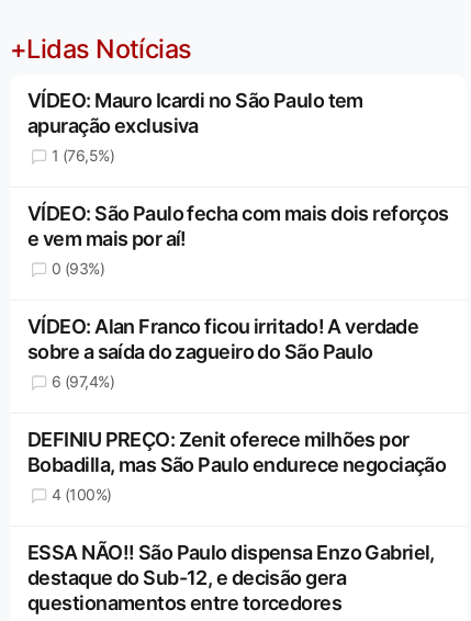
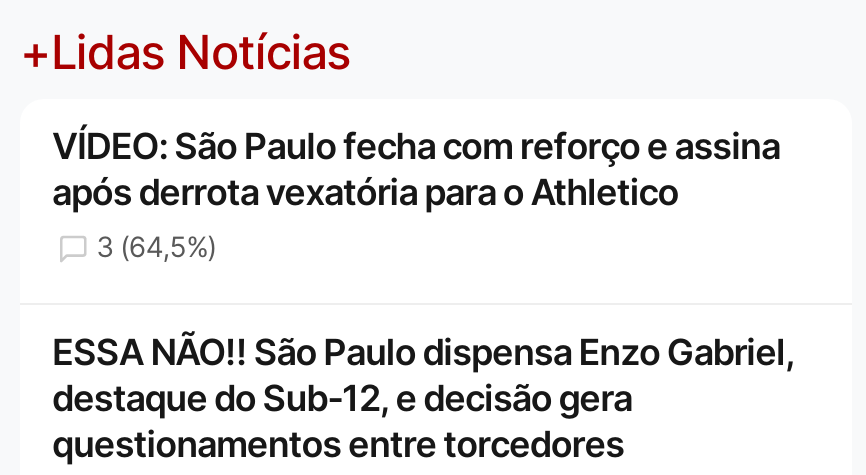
- VÍDEO: Mauro Icardi no São Paulo tem
- apuração exclusiva
- 1 (76,5%)
- VÍDEO: São Paulo fecha com mais dois reforços
- e vem mais por aí!
- 0 (93%)
- VÍDEO: Alan Franco ficou irritado! A verdade
- sobre a saída do zagueiro do São Paulo
- 6 (97,4%)
- DEFINIU PREÇO: Zenit oferece milhões por
- Bobadilla, mas São Paulo endurece negociação
- 4 (100%)
+ VÍDEO: São Paulo fecha com reforço e assina
+ após derrota vexatória para o Athletico
+ 3 (64,5%)
